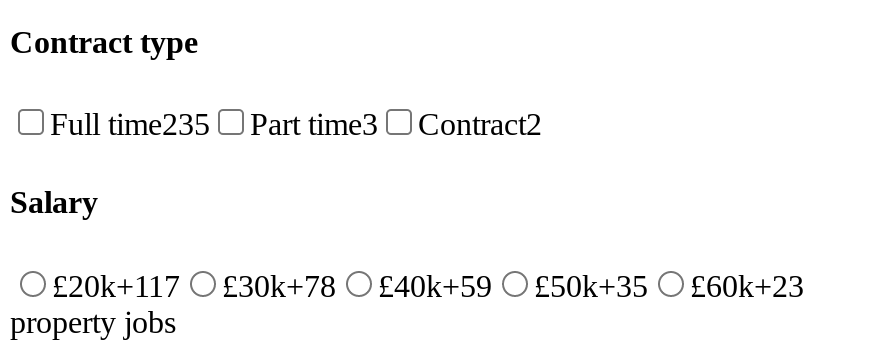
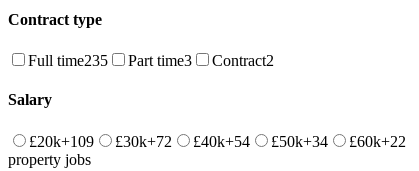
- £20k+117
+ £20k+109

- £30k+78
+ £30k+72

- £40k+59
+ £40k+54

- £50k+35
+ £50k+34

- £60k+23
+ £60k+22
